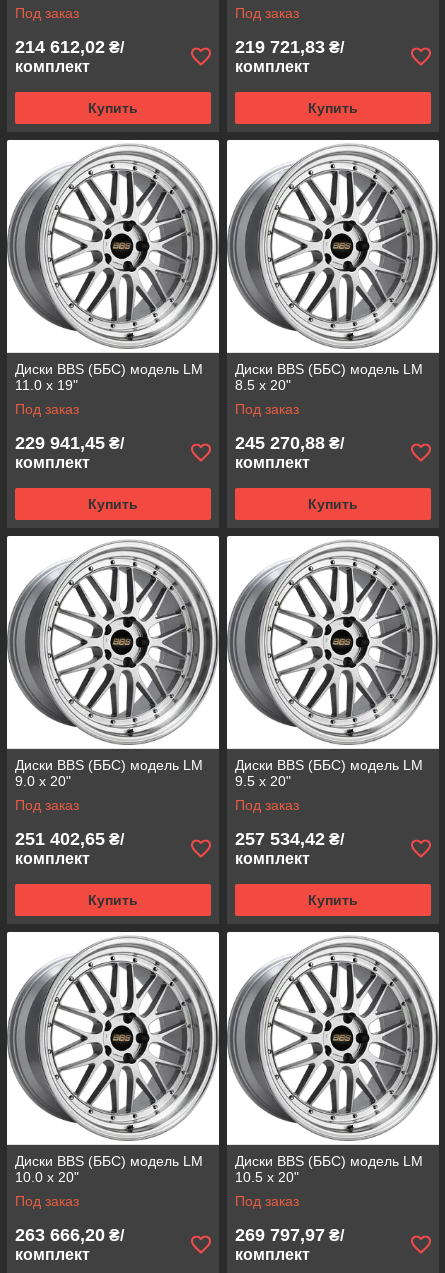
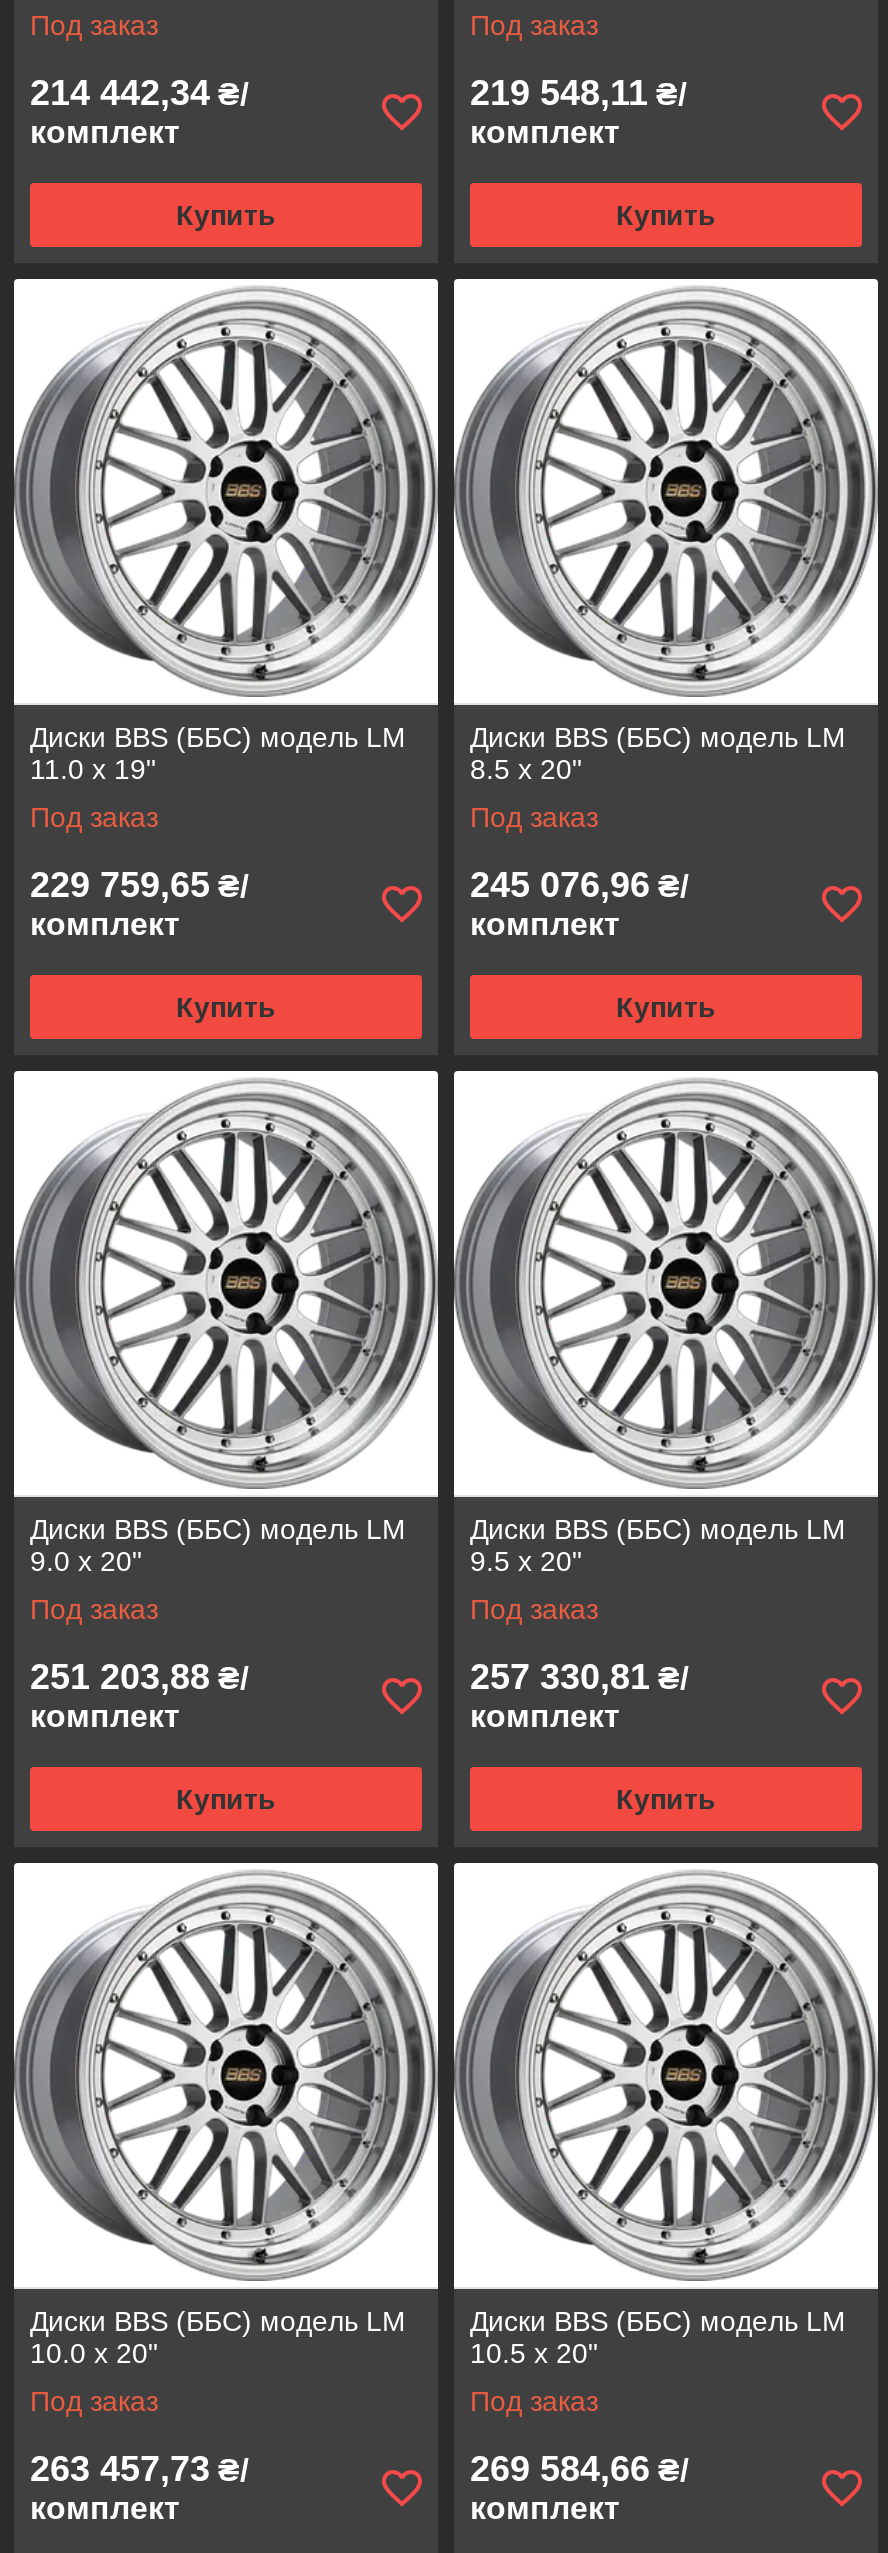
- 214 612,02 ₴/
+ 214 442,34 ₴/

- 219 721,83 ₴/
+ 219 548,11 ₴/

- 229 941,45 ₴/
+ 229 759,65 ₴/

- 245 270,88 ₴/
+ 245 076,96 ₴/

- 251 402,65 ₴/
+ 251 203,88 ₴/

- 257 534,42 ₴/
+ 257 330,81 ₴/

- 263 666,20 ₴/
+ 263 457,73 ₴/

- 269 797,97 ₴/
+ 269 584,66 ₴/
